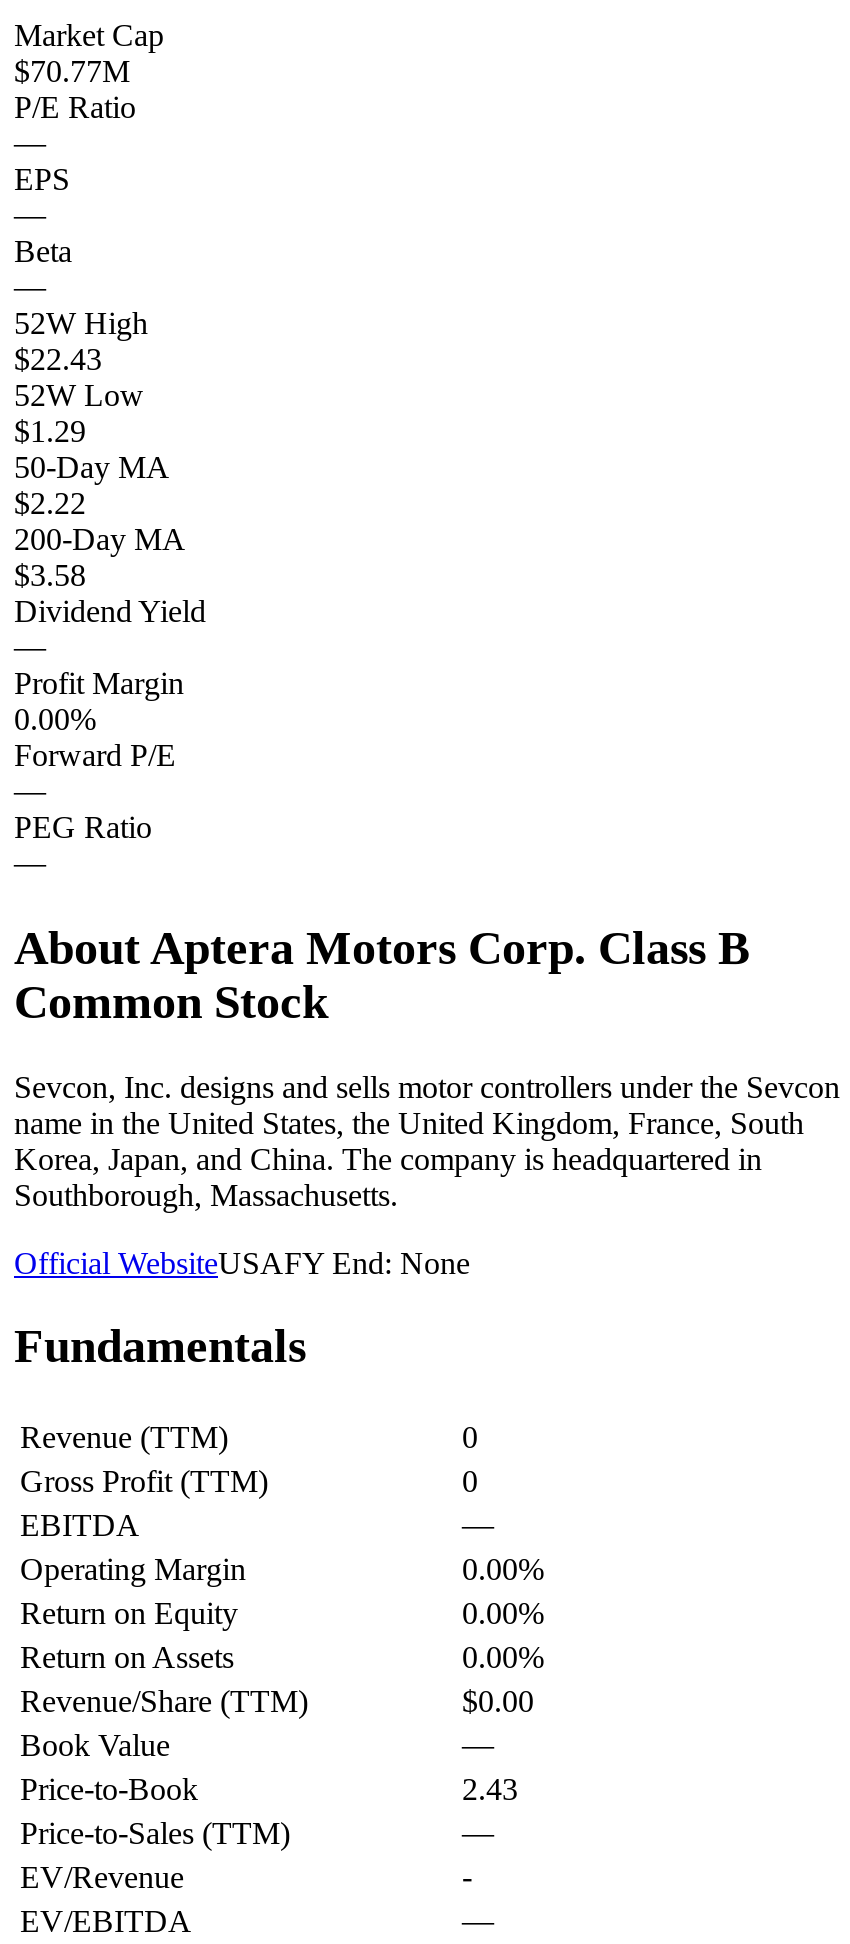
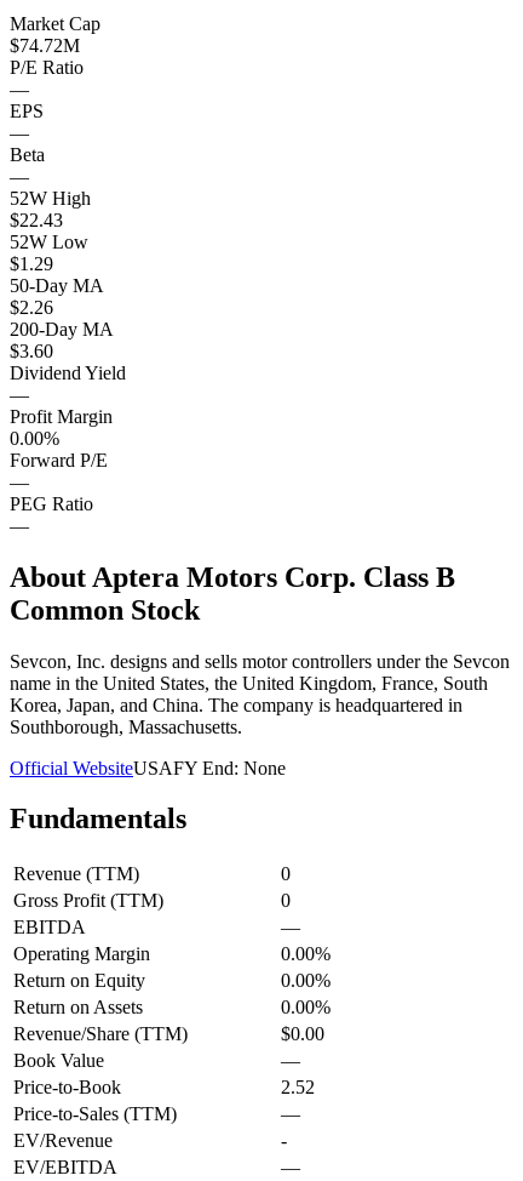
- $70.77M
+ $74.72M

- $2.22
+ $2.26

- $3.58
+ $3.60

- 2.43
+ 2.52
